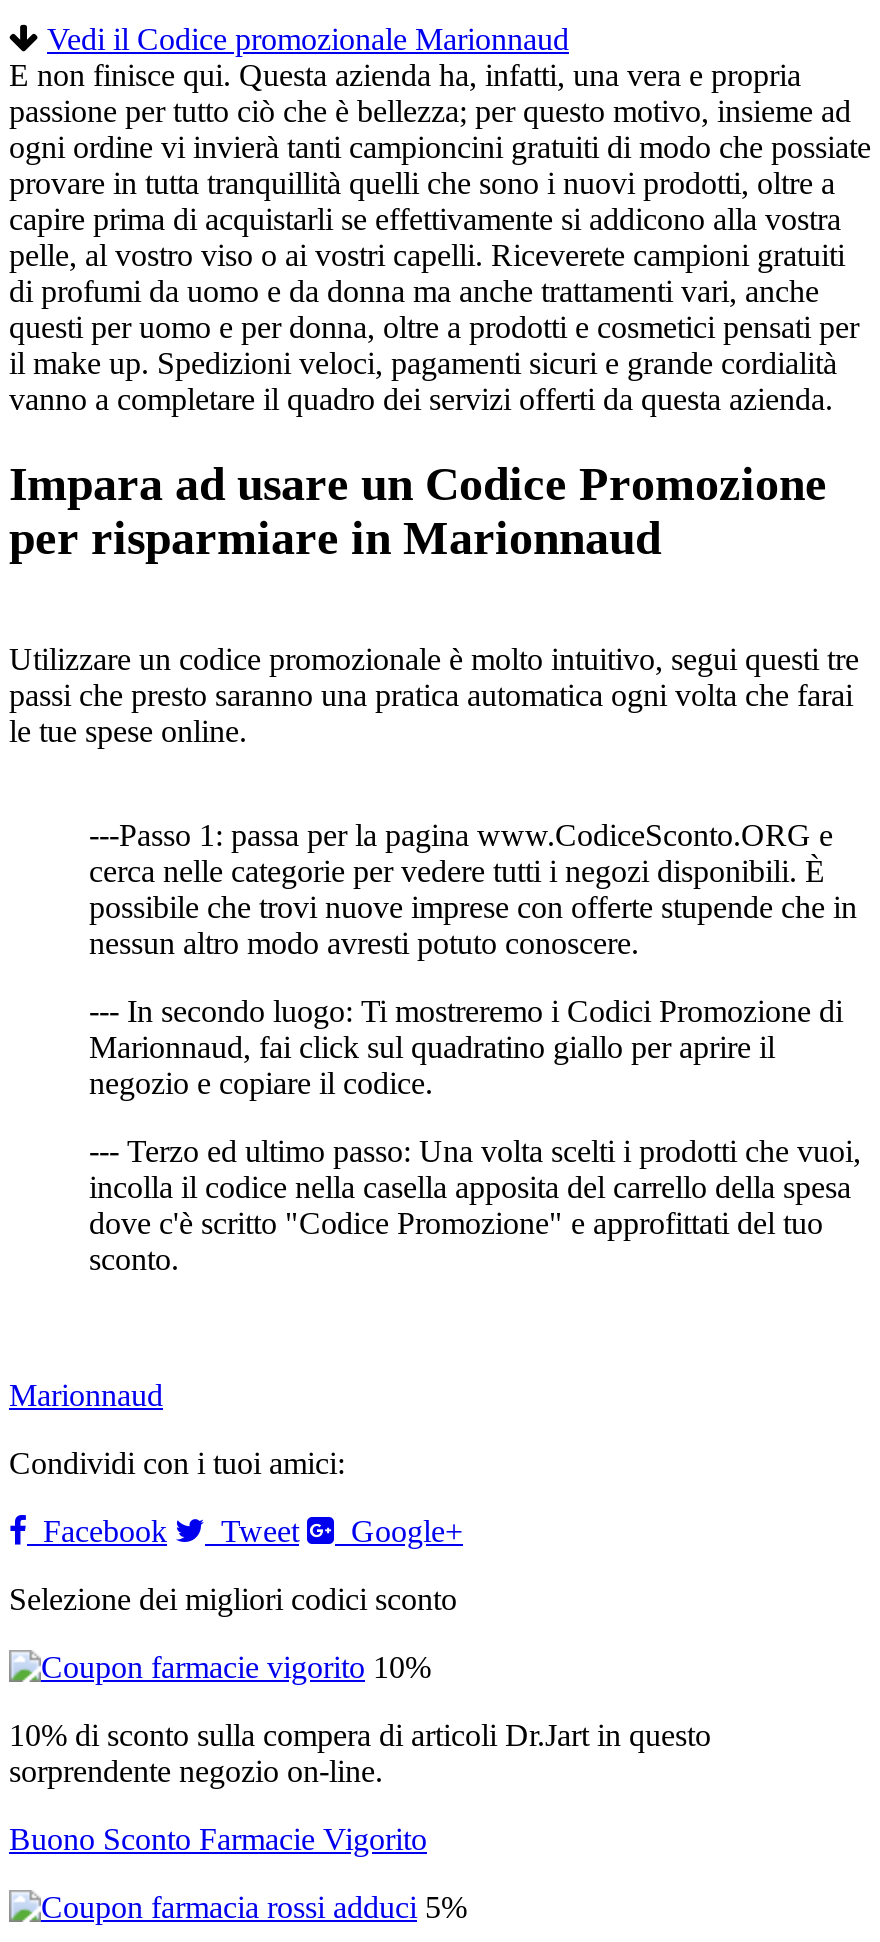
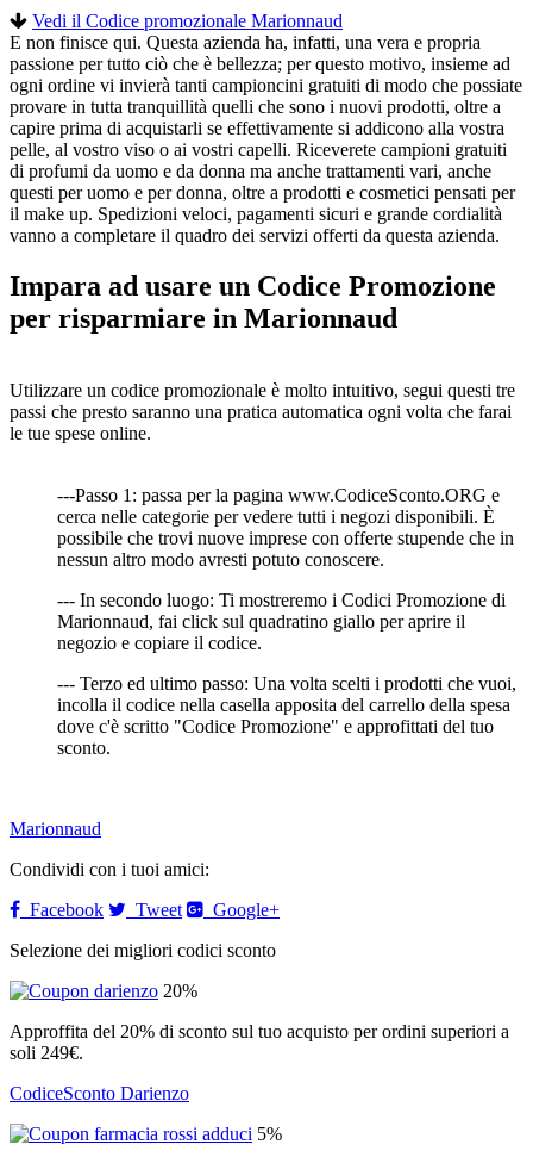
- 10%
+ 20%

- 10% di sconto sulla compera di articoli Dr.Jart in questo
- sorprendente negozio on-line.
+ Approffita del 20% di sconto sul tuo acquisto per ordini superiori a
+ soli 249€.

- Buono Sconto Farmacie Vigorito
+ CodiceSconto Darienzo
